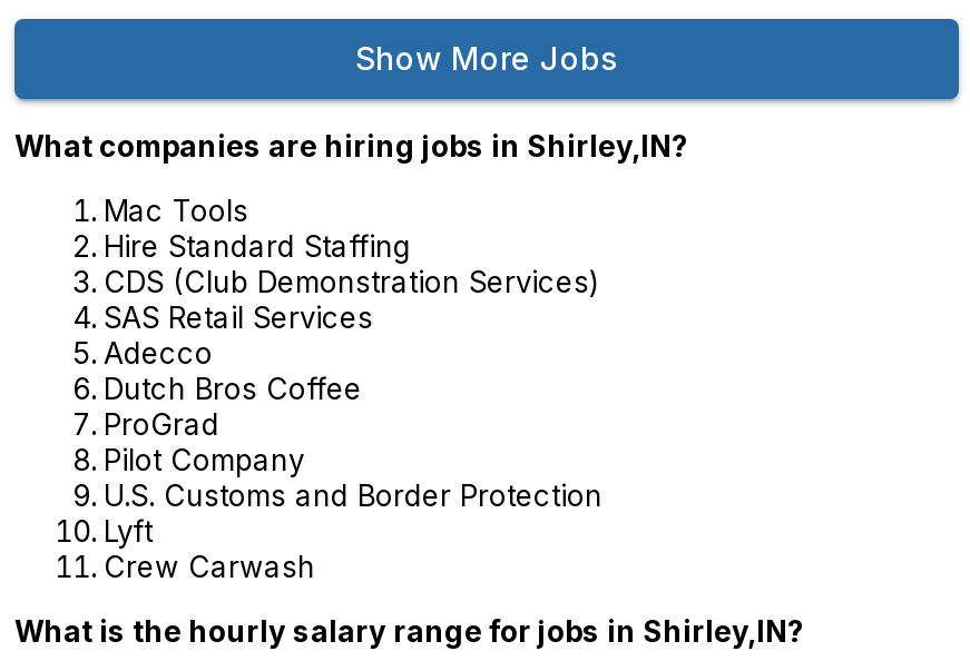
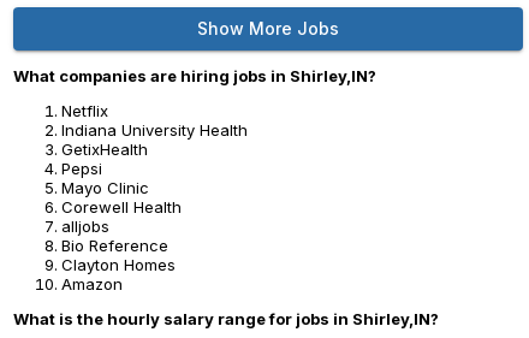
- Mac Tools
- Hire Standard Staffing
- CDS (Club Demonstration Services)
- SAS Retail Services
- Adecco
- Dutch Bros Coffee
- ProGrad
- Pilot Company
- U.S. Customs and Border Protection
- Lyft
- Crew Carwash
+ Netflix
+ Indiana University Health
+ GetixHealth
+ Pepsi
+ Mayo Clinic
+ Corewell Health
+ alljobs
+ Bio Reference
+ Clayton Homes
+ Amazon
